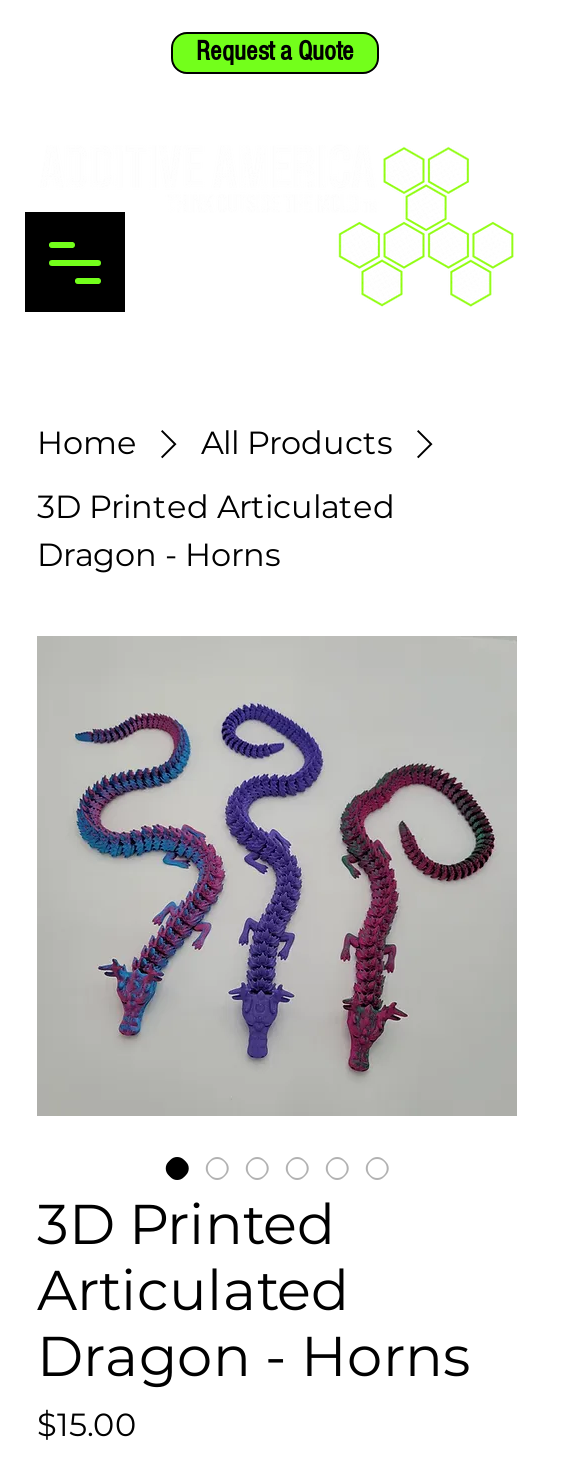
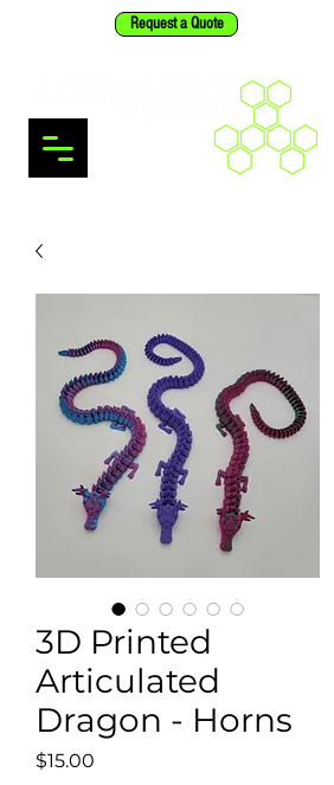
- Home
- All Products
- 3D Printed Articulated
- Dragon - Horns
